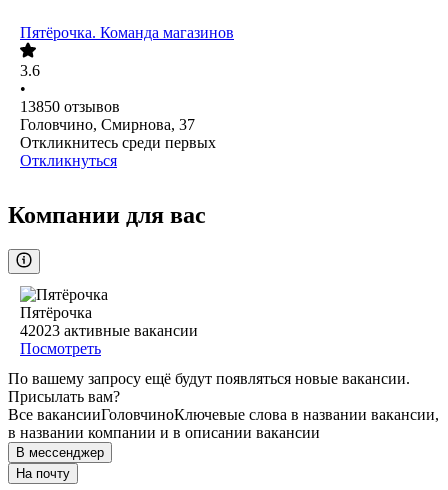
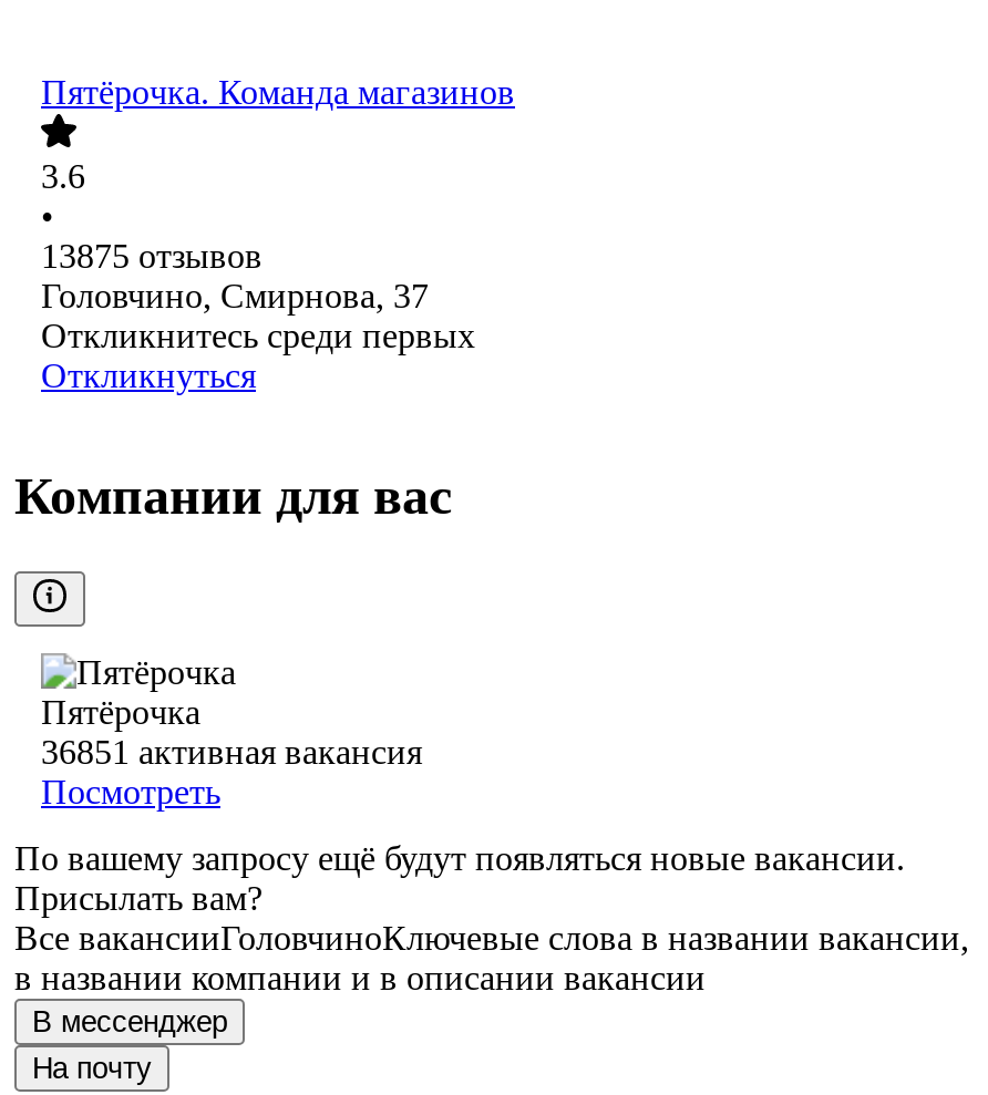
- 13850 отзывов
+ 13875 отзывов

- 42023 активные вакансии
+ 36851 активная вакансия
